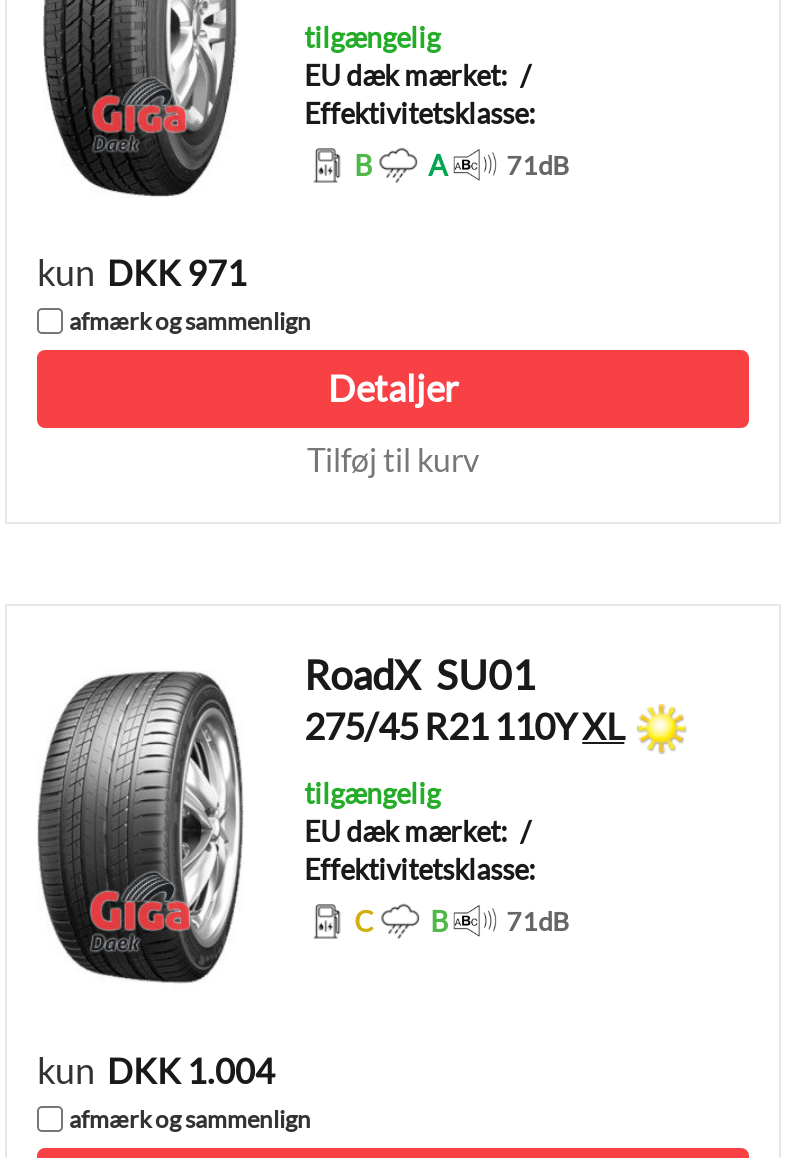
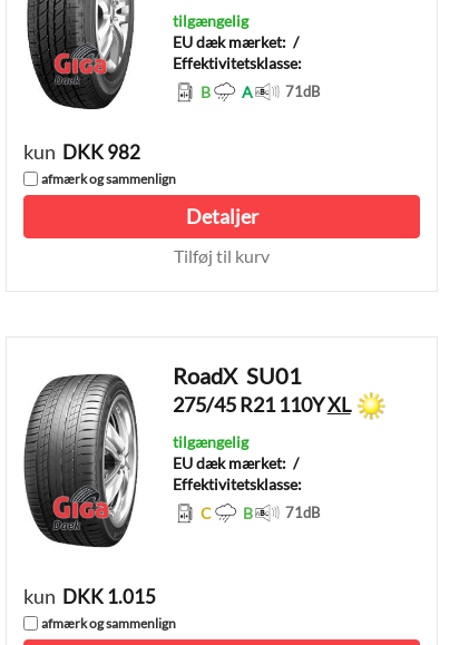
- kun DKK 971
+ kun DKK 982

- kun DKK 1.004
+ kun DKK 1.015
